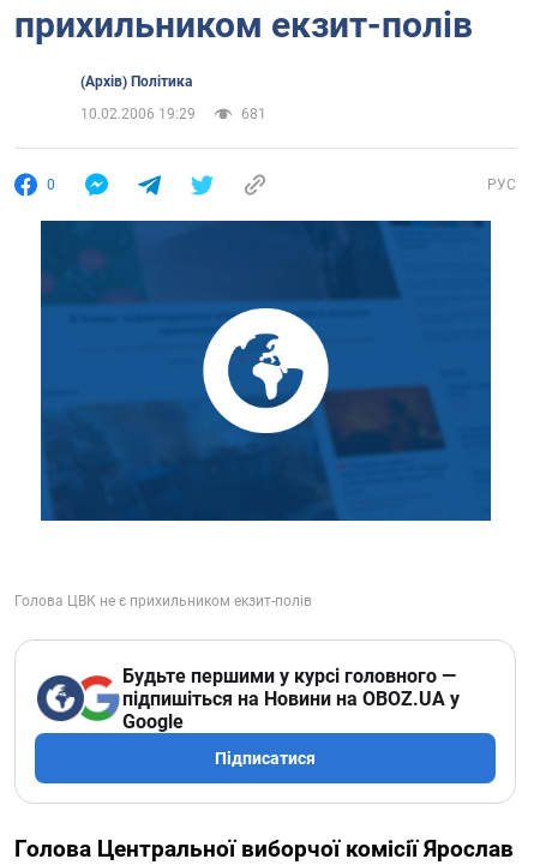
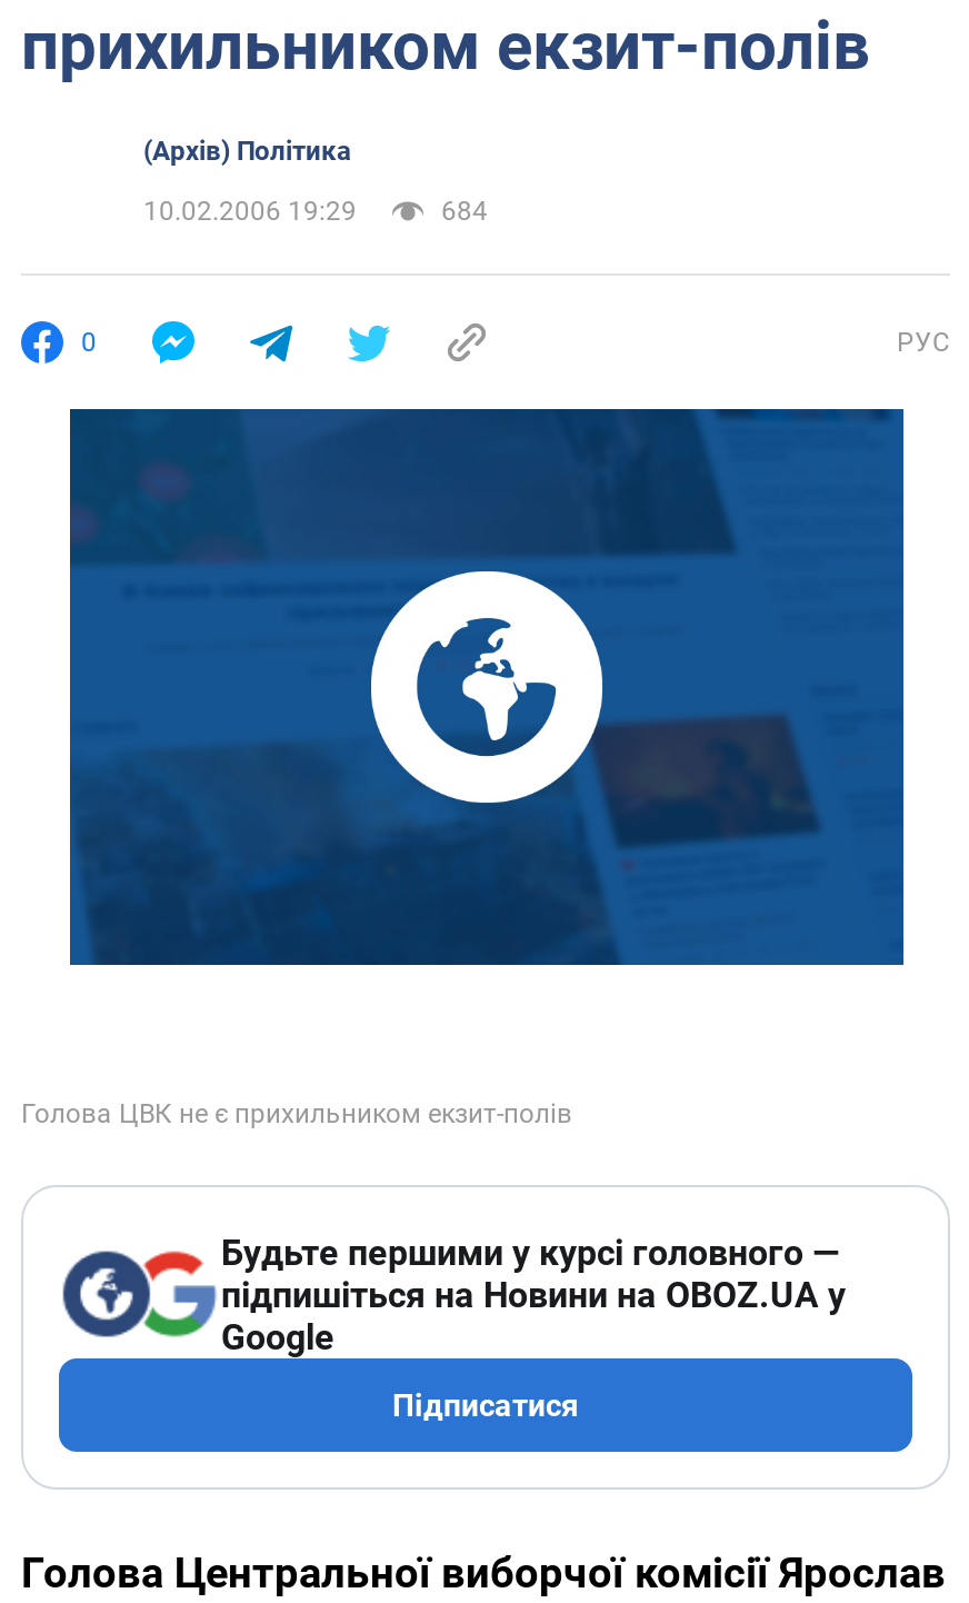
- 681
+ 684
